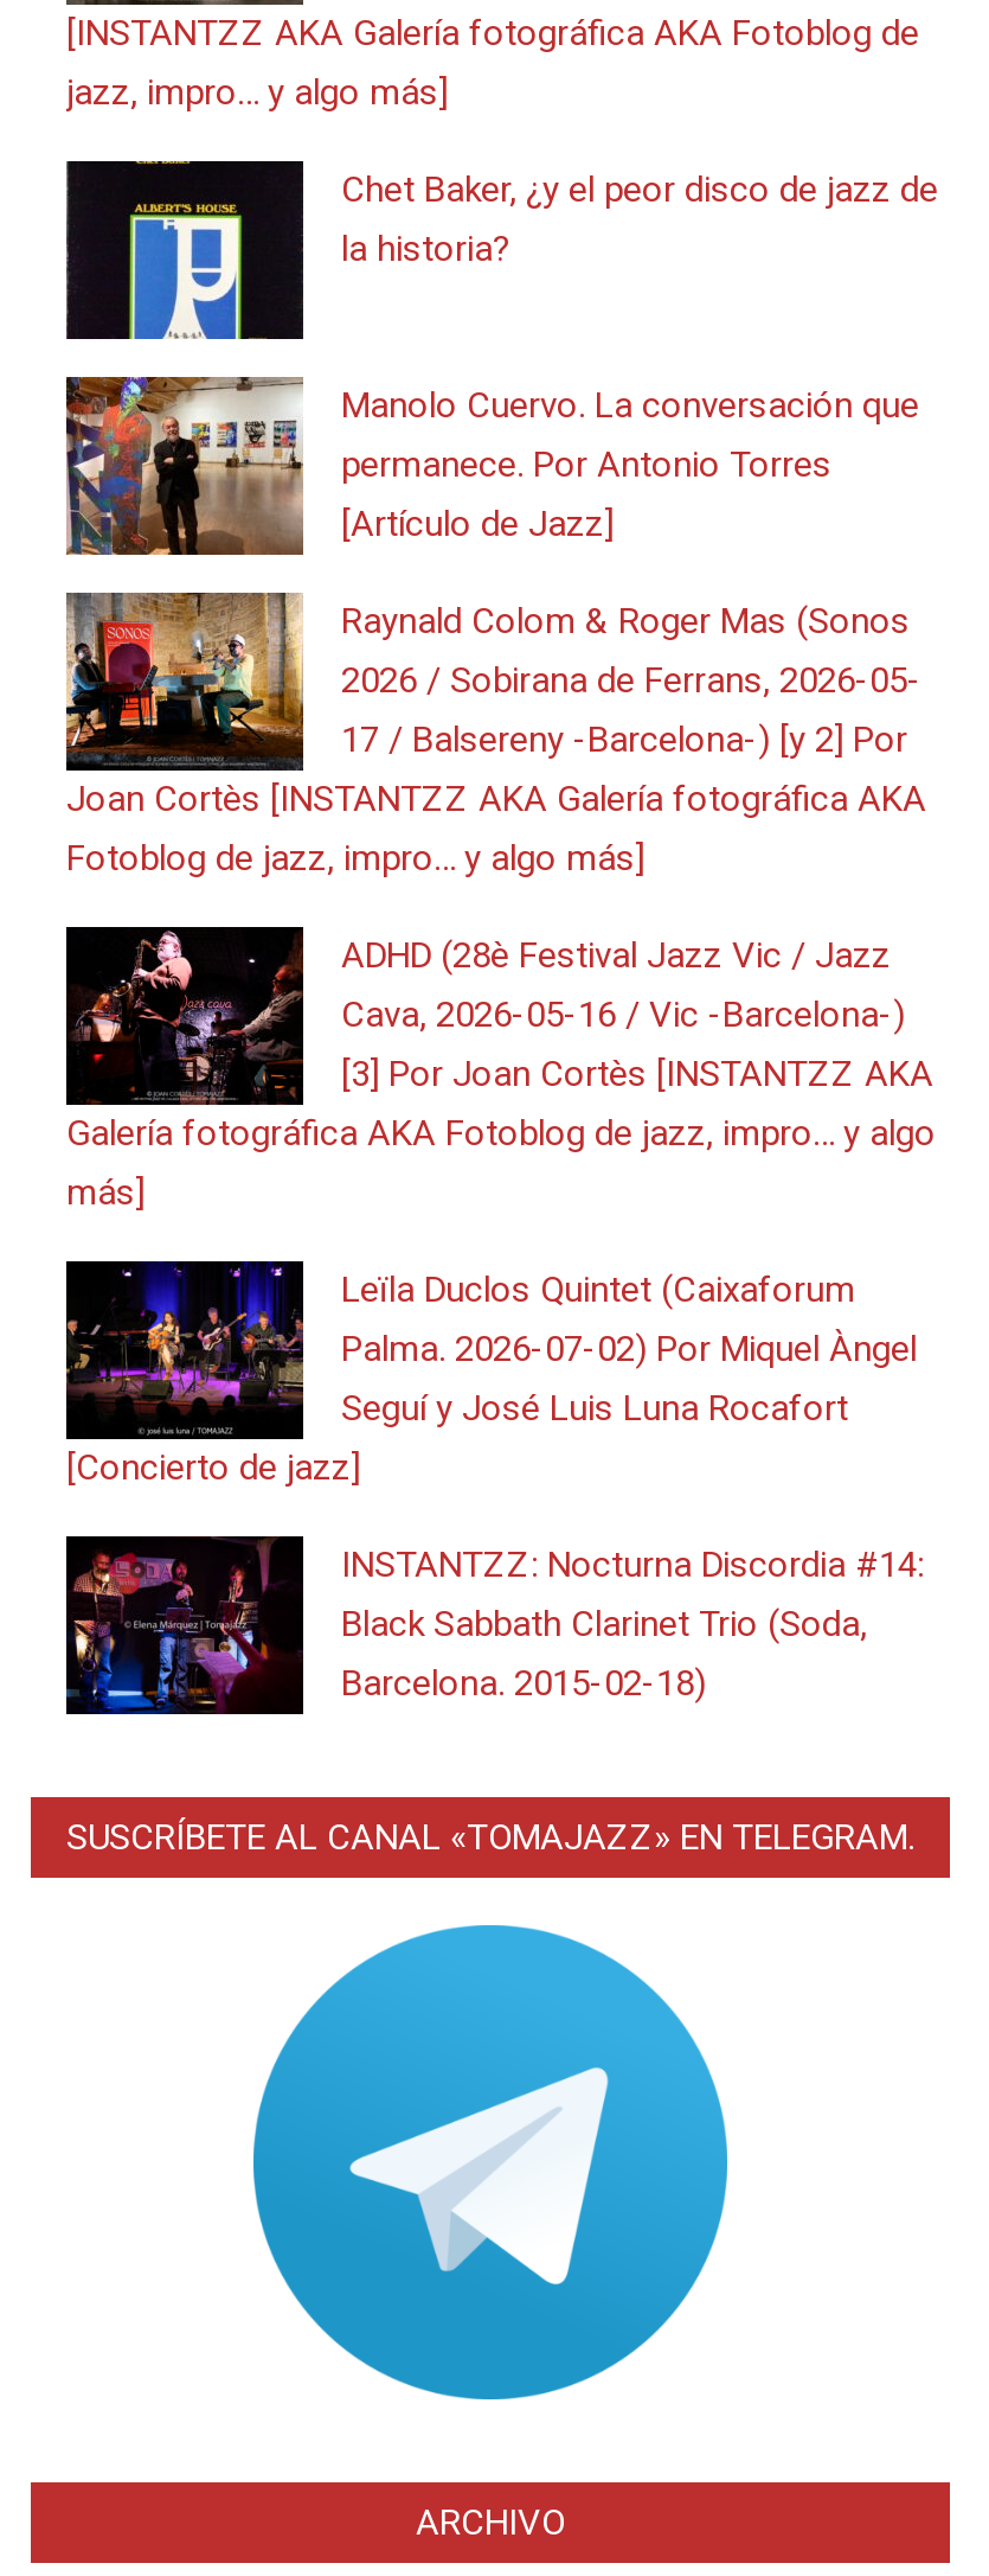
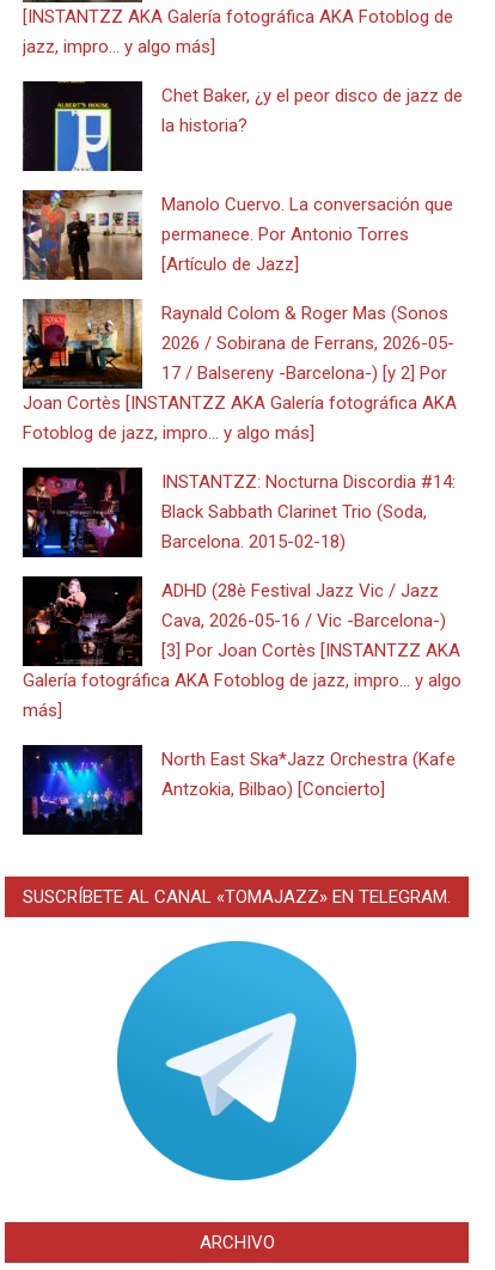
moved down: [image] | ADHD (28è Festival Jazz Vic / Jazz | Cava, 2026-05-16 / Vic -Barcelona-) | [3] Por Joan Cortès [INSTANTZZ AKA | Galería fotográfica AKA Fotoblog de jazz, impro… y algo | más]

- [image]
- Leïla Duclos Quintet (Caixaforum
- Palma. 2026-07-02) Por Miquel Àngel
- Seguí y José Luis Luna Rocafort
- [Concierto de jazz]
+ [image]
+ North East Ska*Jazz Orchestra (Kafe
+ Antzokia, Bilbao) [Concierto]

moved up: [image] | INSTANTZZ: Nocturna Discordia #14: | Black Sabbath Clarinet Trio (Soda, | Barcelona. 2015-02-18)
